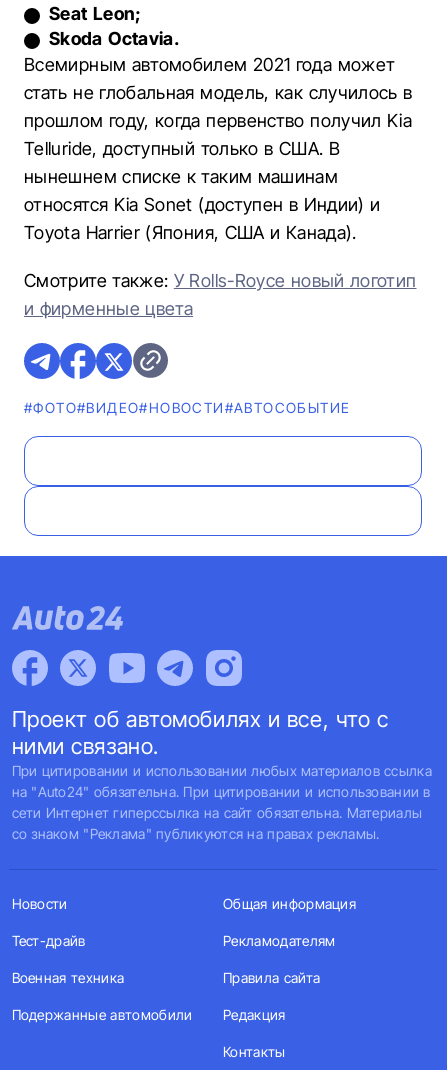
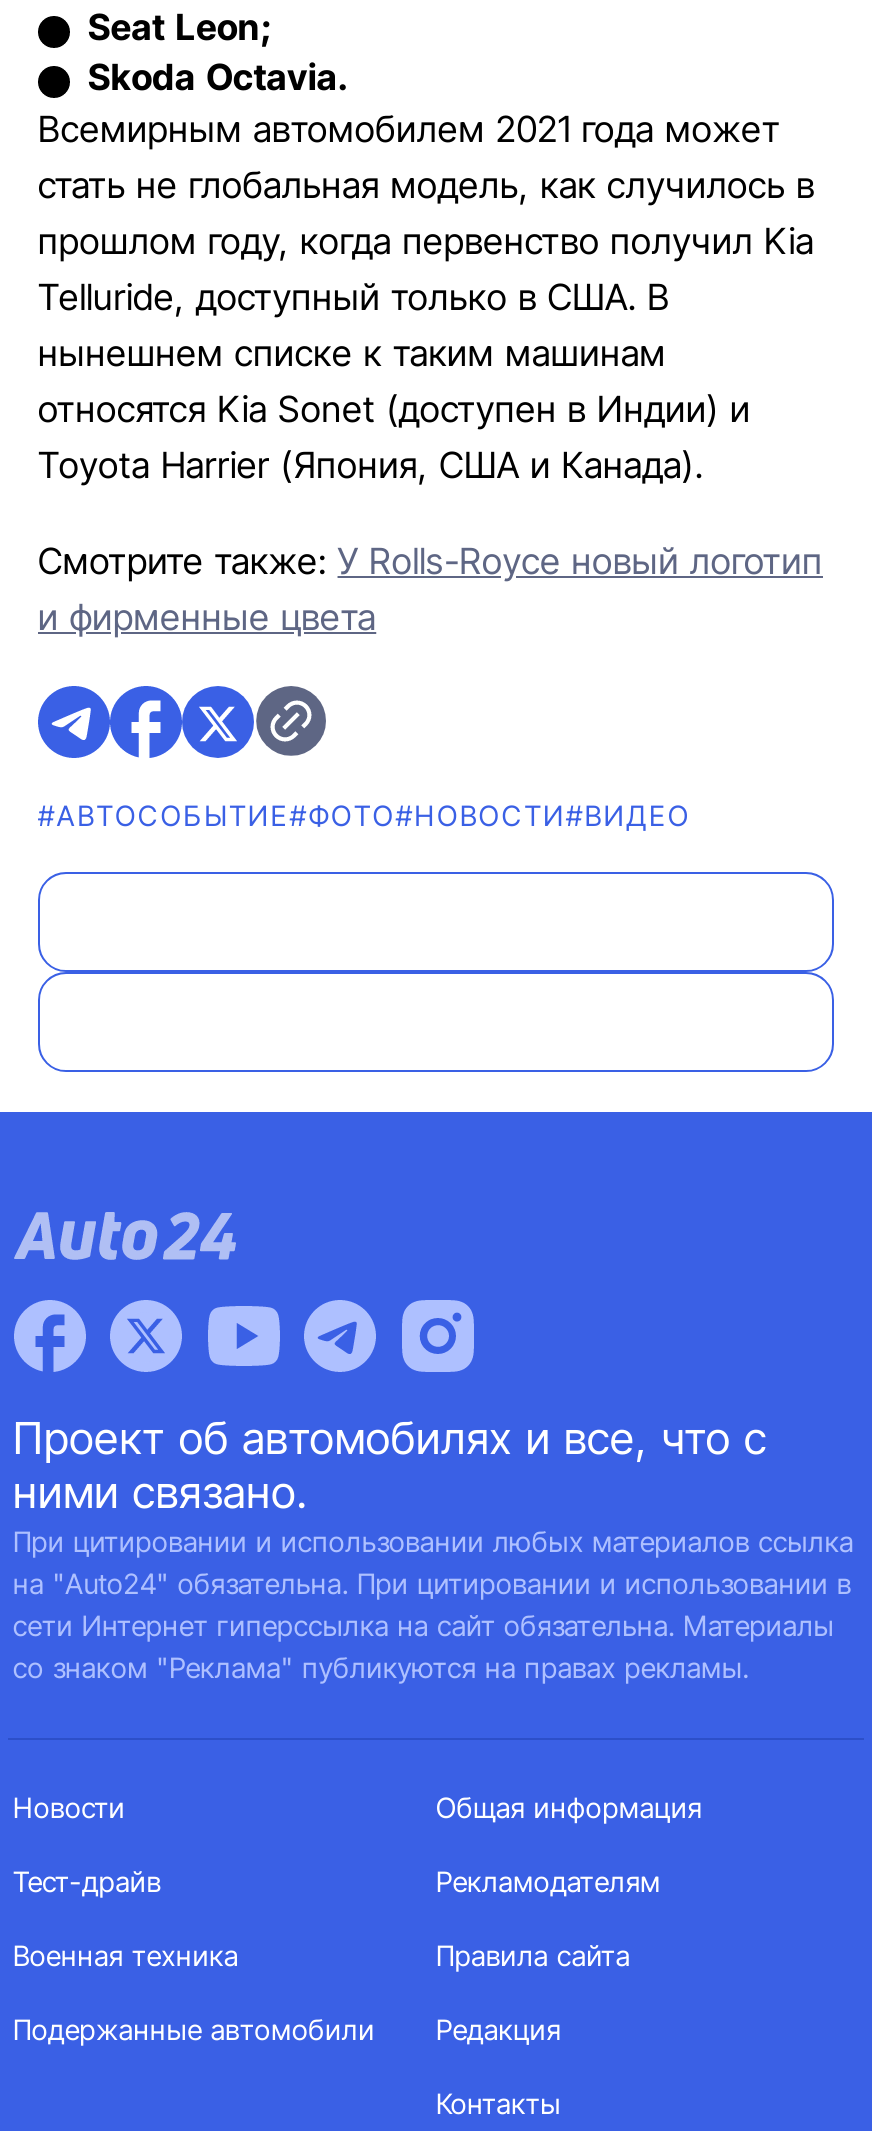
- #ФОТО#ВИДЕО#НОВОСТИ#АВТОСОБЫТИЕ
+ #АВТОСОБЫТИЕ#ФОТО#НОВОСТИ#ВИДЕО
